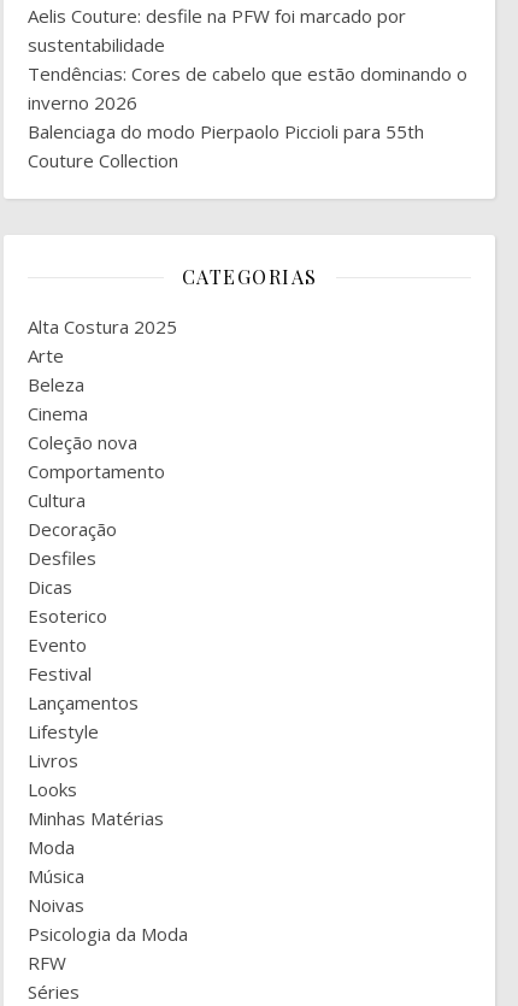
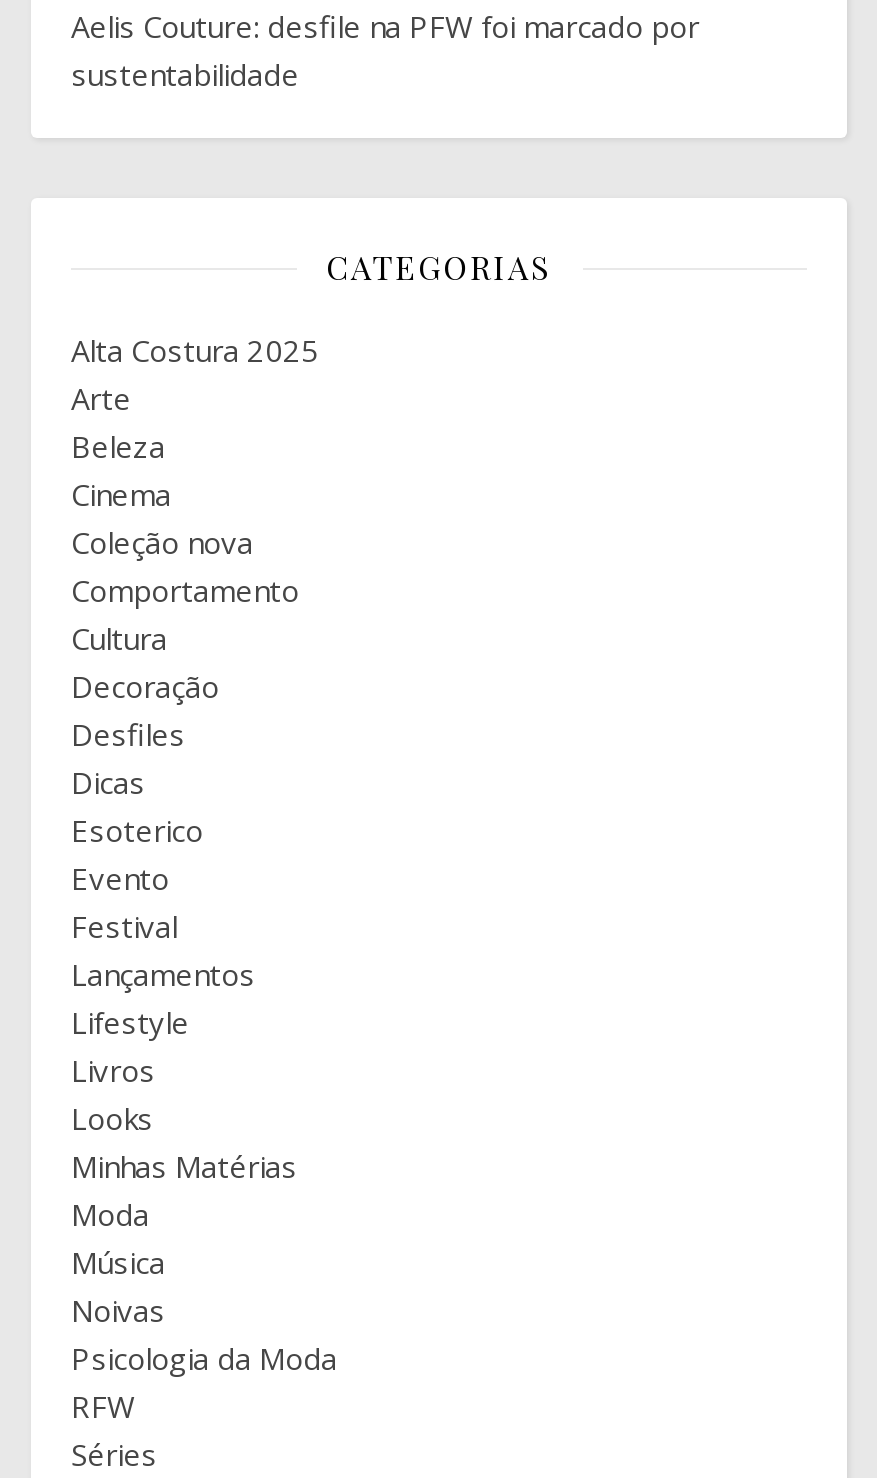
- Tendências: Cores de cabelo que estão dominando o
- inverno 2026
- Balenciaga do modo Pierpaolo Piccioli para 55th
- Couture Collection
